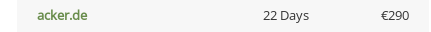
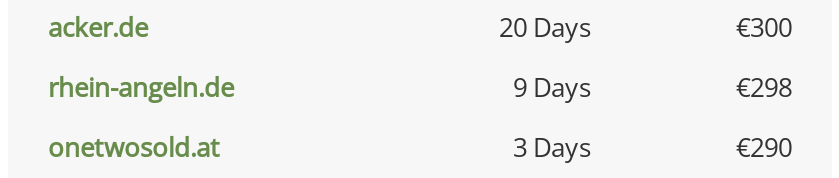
- 22 Days
+ 20 Days
+ €300
+ rhein-angeln.de
+ 9 Days
+ €298
+ onetwosold.at
+ 3 Days
